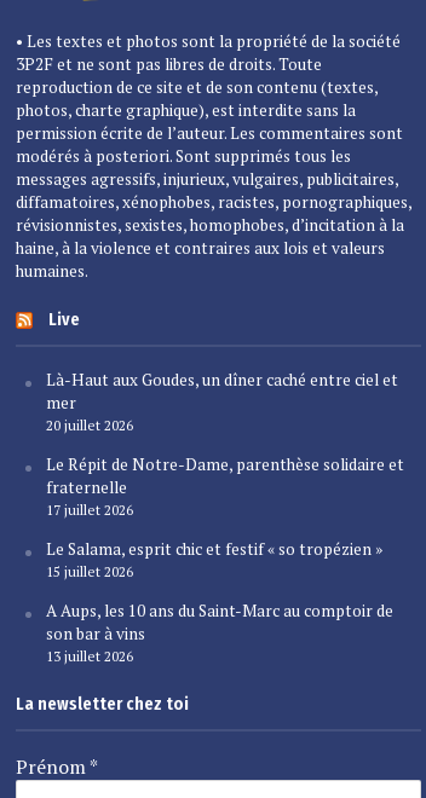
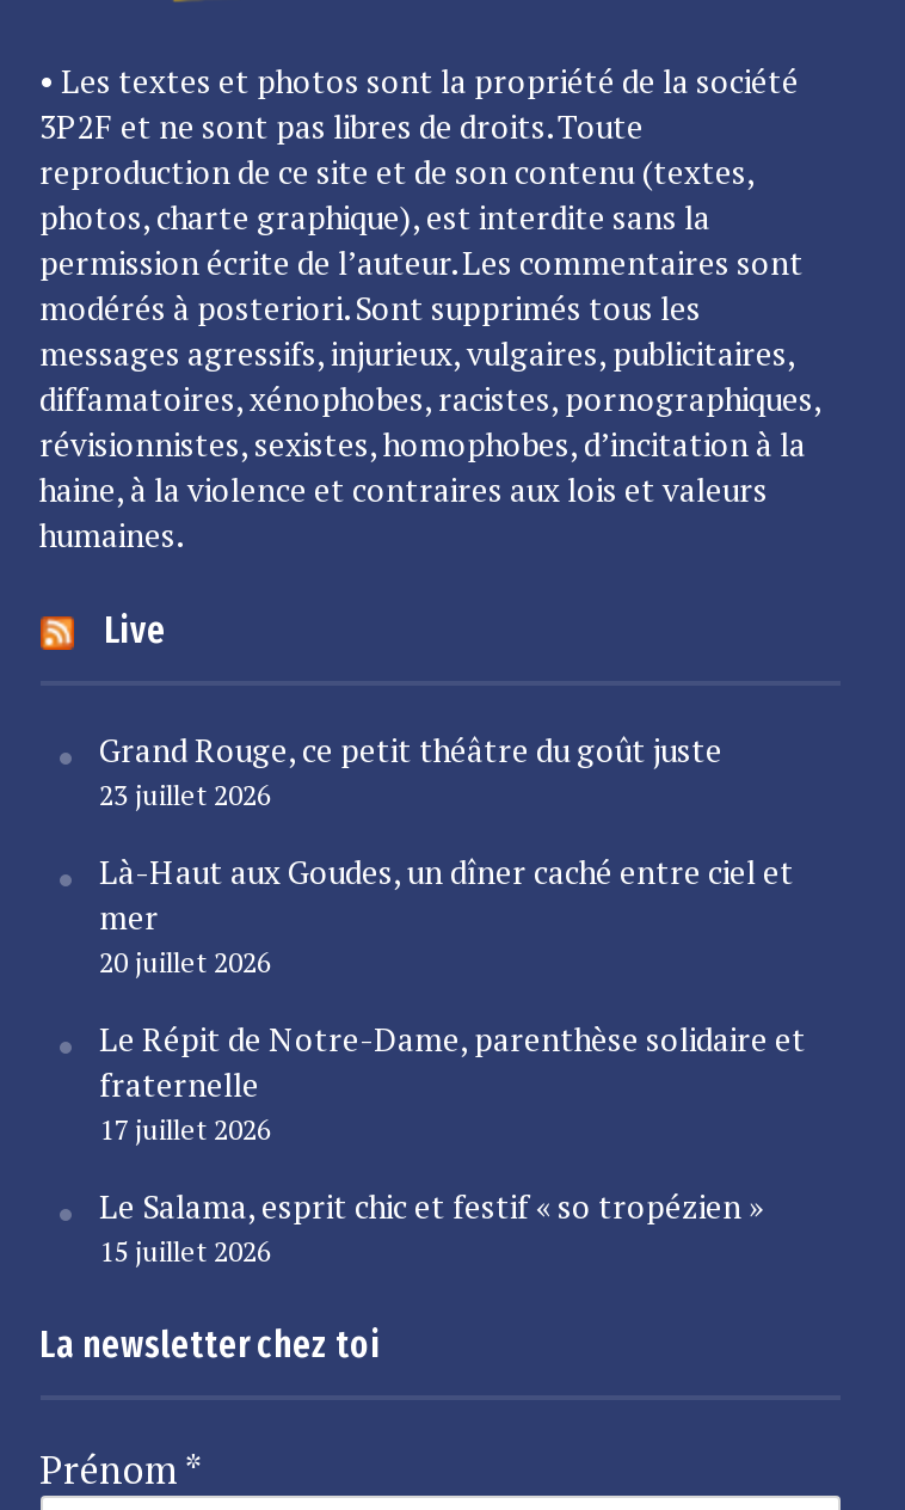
+ Grand Rouge, ce petit théâtre du goût juste
+ 23 juillet 2026

moved down: Là-Haut aux Goudes, un dîner caché entre ciel et | mer | 20 juillet 2026 | Le Répit de Notre-Dame, parenthèse solidaire et | fraternelle | 17 juillet 2026 | Le Salama, esprit chic et festif « so tropézien » | 15 juillet 2026

- A Aups, les 10 ans du Saint-Marc au comptoir de
- son bar à vins
- 13 juillet 2026
